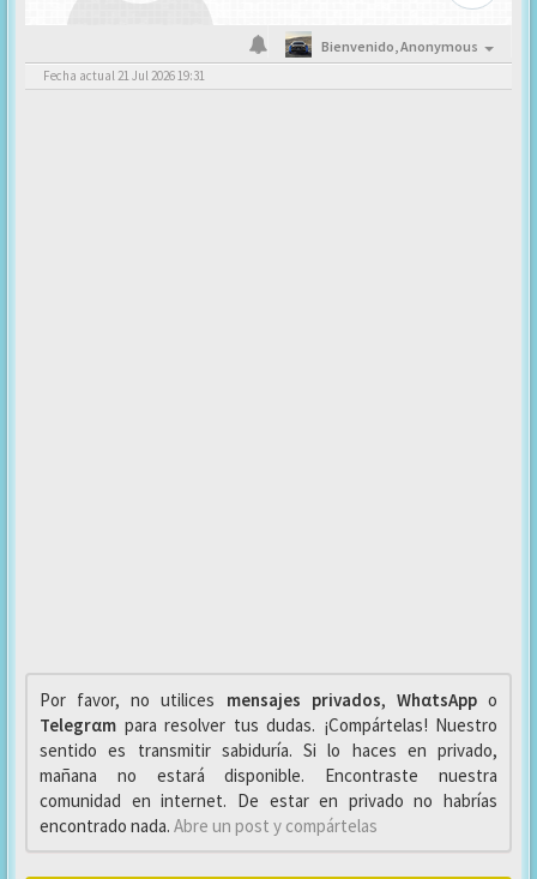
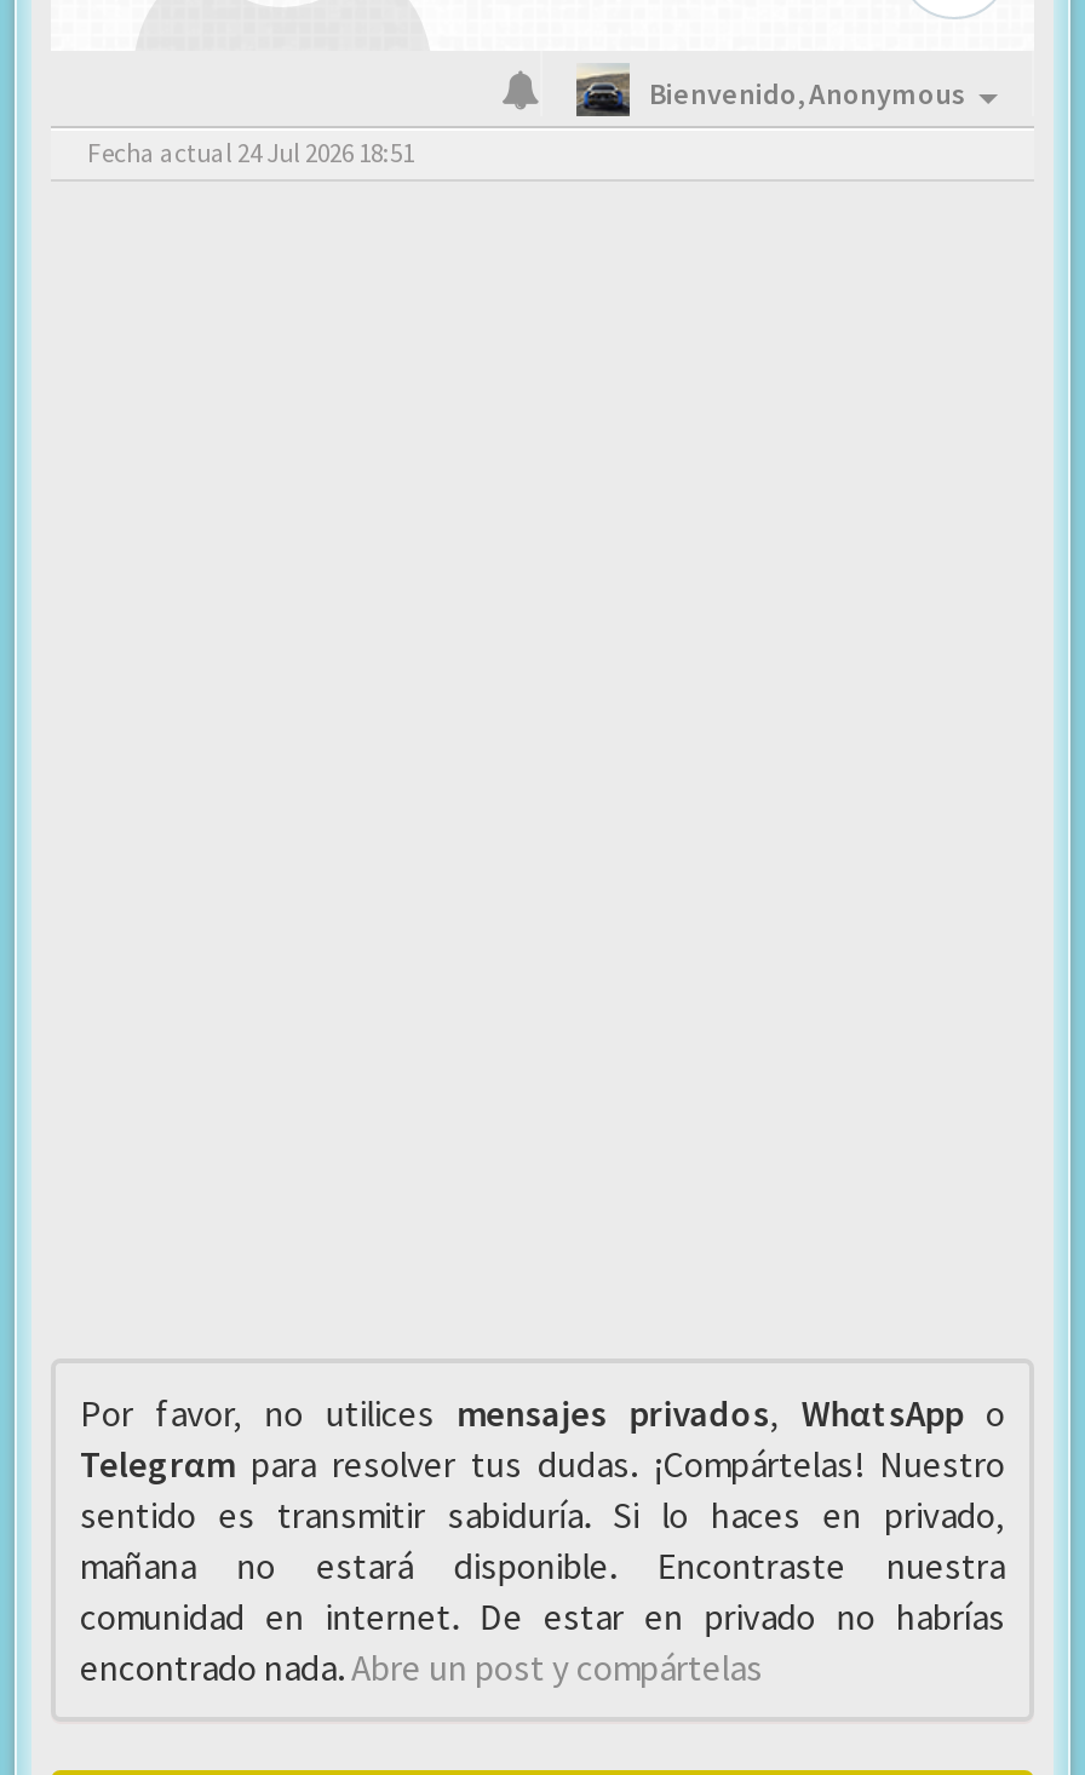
- Fecha actual 21 Jul 2026 19:31
+ Fecha actual 24 Jul 2026 18:51
